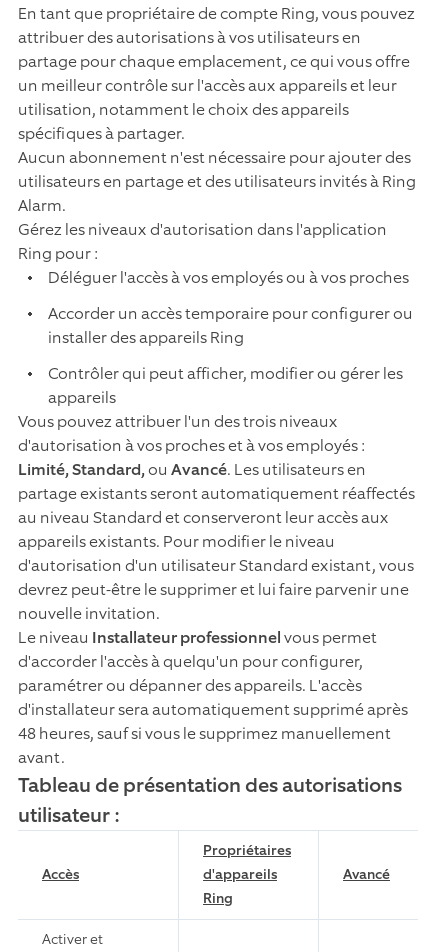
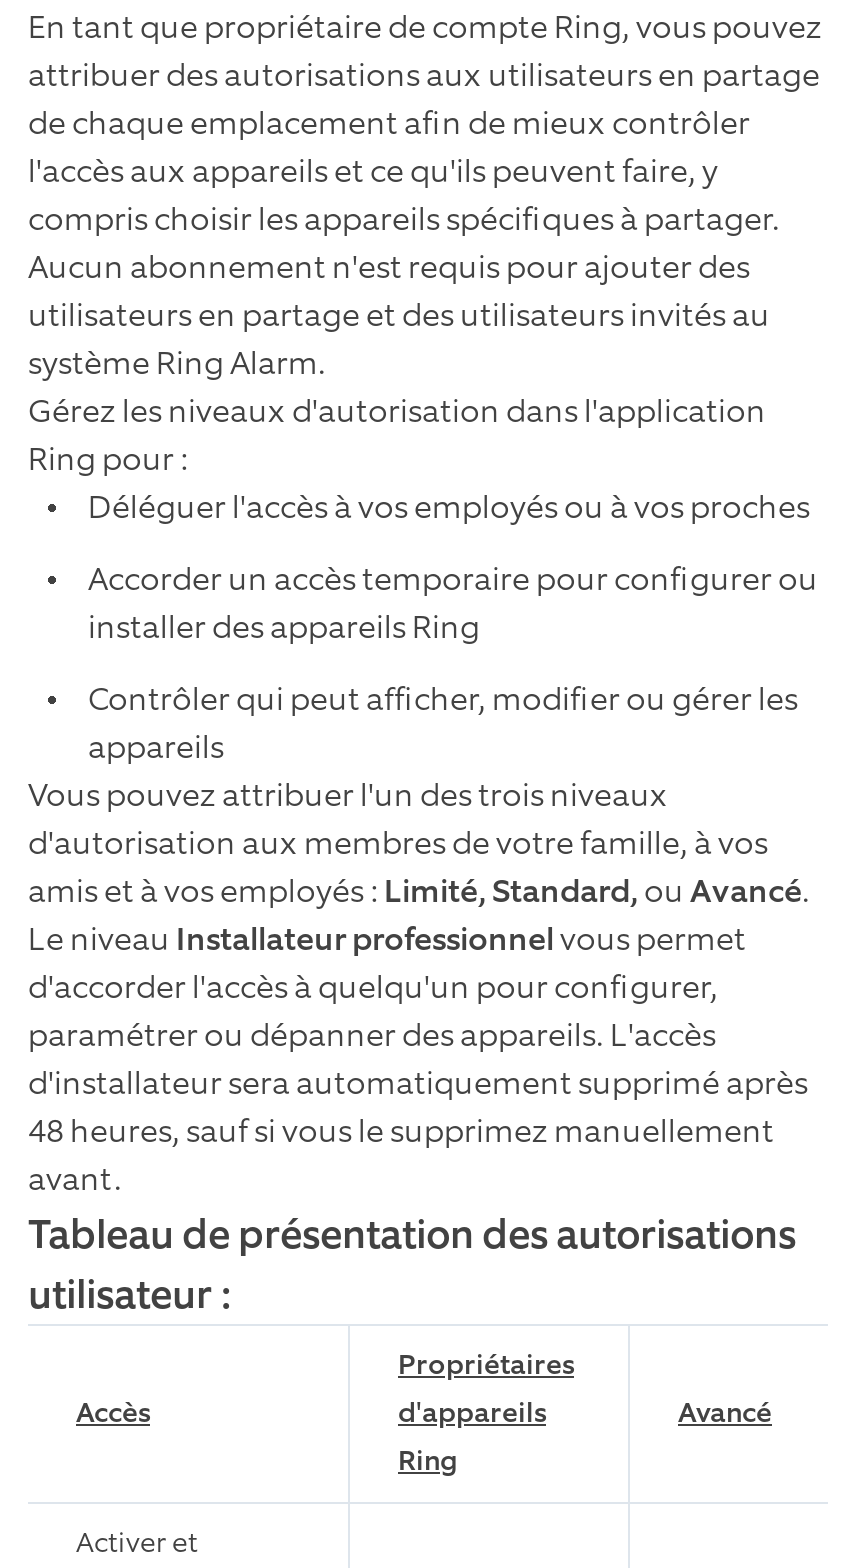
- attribuer des autorisations à vos utilisateurs en
- partage pour chaque emplacement, ce qui vous offre
- un meilleur contrôle sur l'accès aux appareils et leur
- utilisation, notamment le choix des appareils
- spécifiques à partager.
- Aucun abonnement n'est nécessaire pour ajouter des
- utilisateurs en partage et des utilisateurs invités à Ring
- Alarm.
+ attribuer des autorisations aux utilisateurs en partage
+ de chaque emplacement afin de mieux contrôler
+ l'accès aux appareils et ce qu'ils peuvent faire, y
+ compris choisir les appareils spécifiques à partager.
+ Aucun abonnement n'est requis pour ajouter des
+ utilisateurs en partage et des utilisateurs invités au
+ système Ring Alarm.

- d'autorisation à vos proches et à vos employés :
- Limité, Standard, ou Avancé. Les utilisateurs en
- partage existants seront automatiquement réaffectés
- au niveau Standard et conserveront leur accès aux
- appareils existants. Pour modifier le niveau
- d'autorisation d'un utilisateur Standard existant, vous
- devrez peut-être le supprimer et lui faire parvenir une
- nouvelle invitation.
+ d'autorisation aux membres de votre famille, à vos
+ amis et à vos employés : Limité, Standard, ou Avancé.
